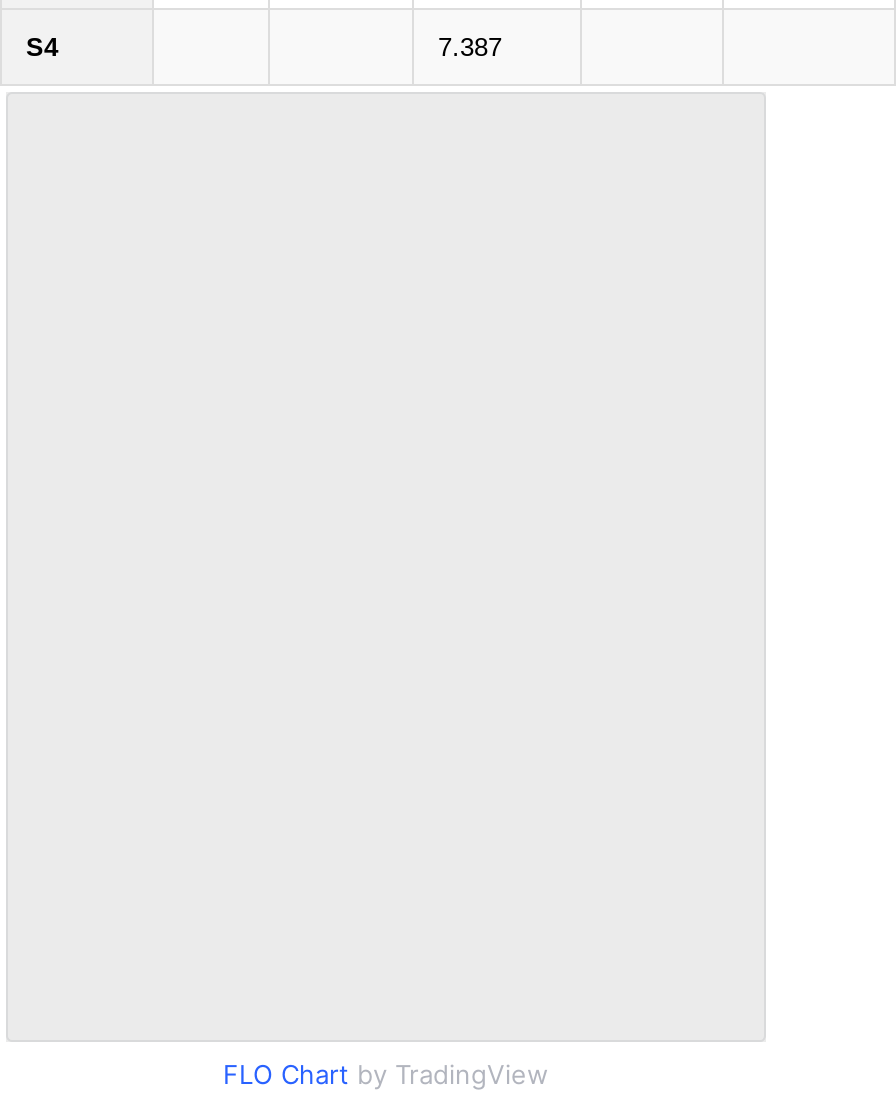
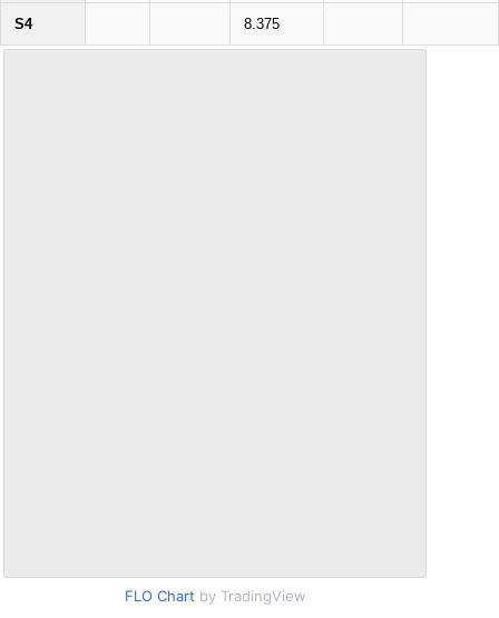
- 7.387
+ 8.375
